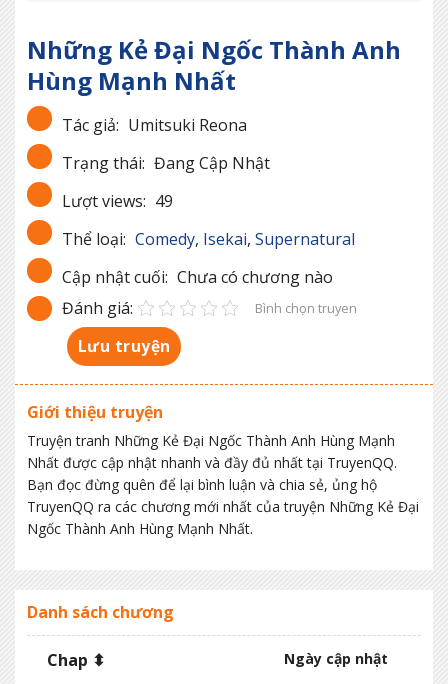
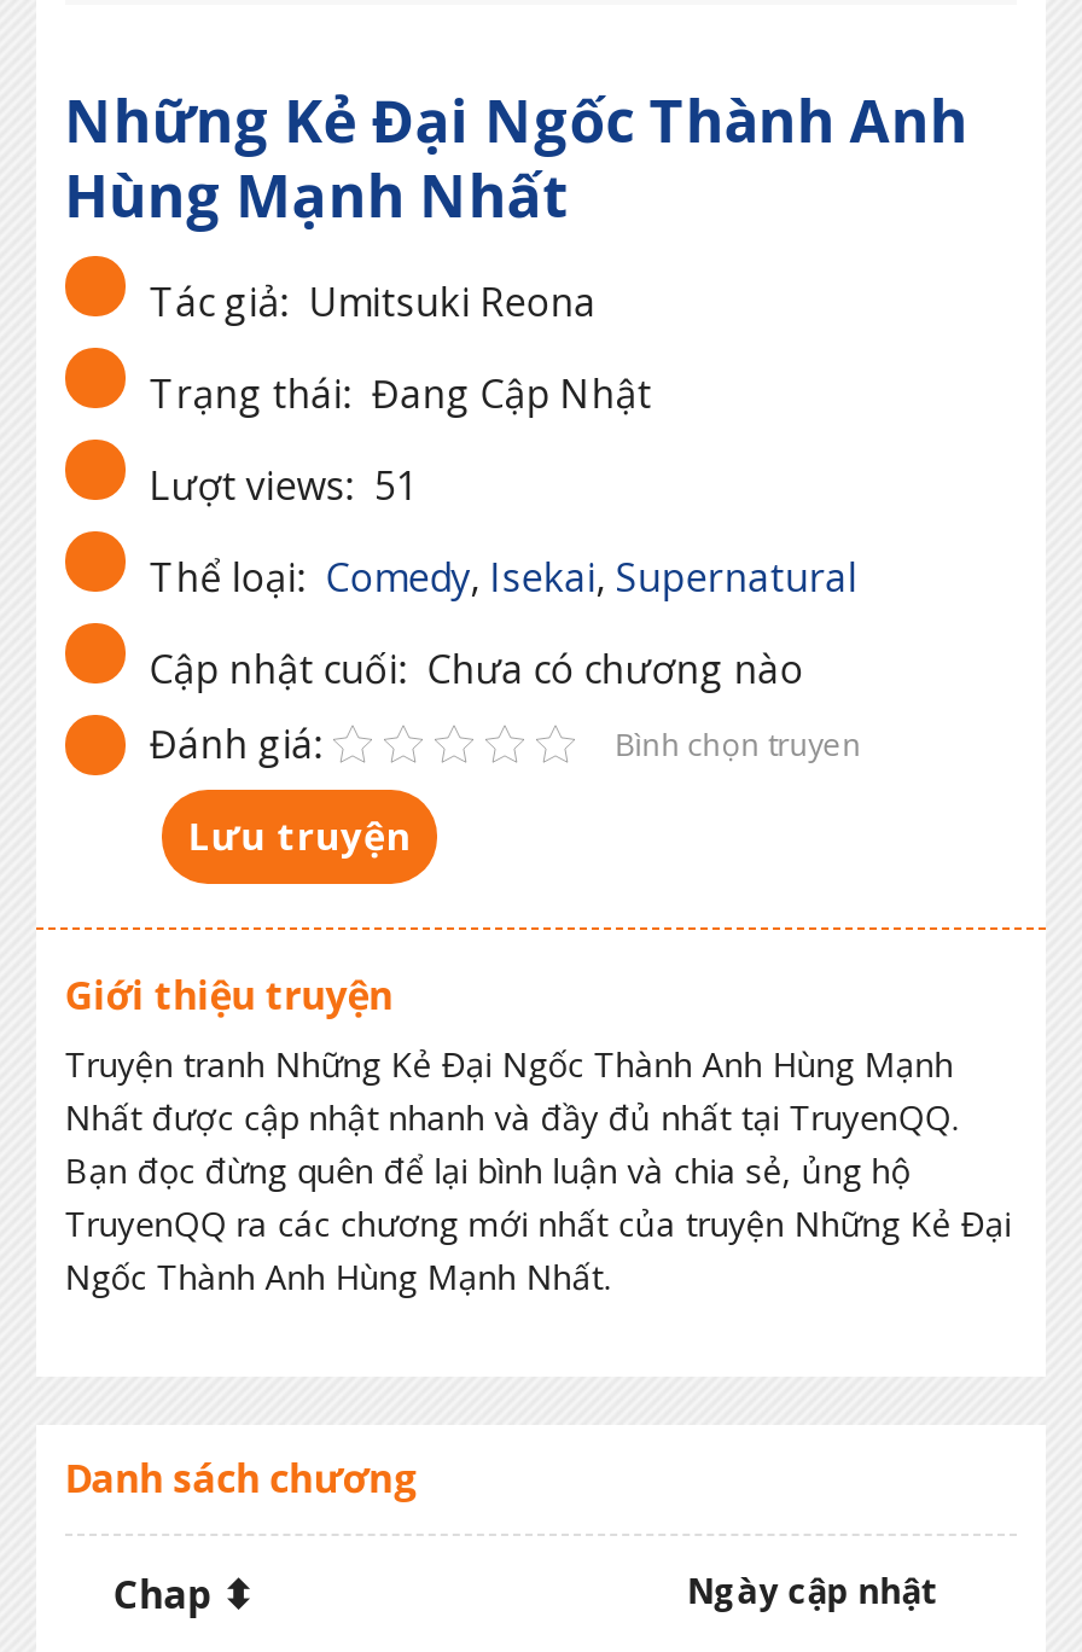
- Lượt views: 49
+ Lượt views: 51
